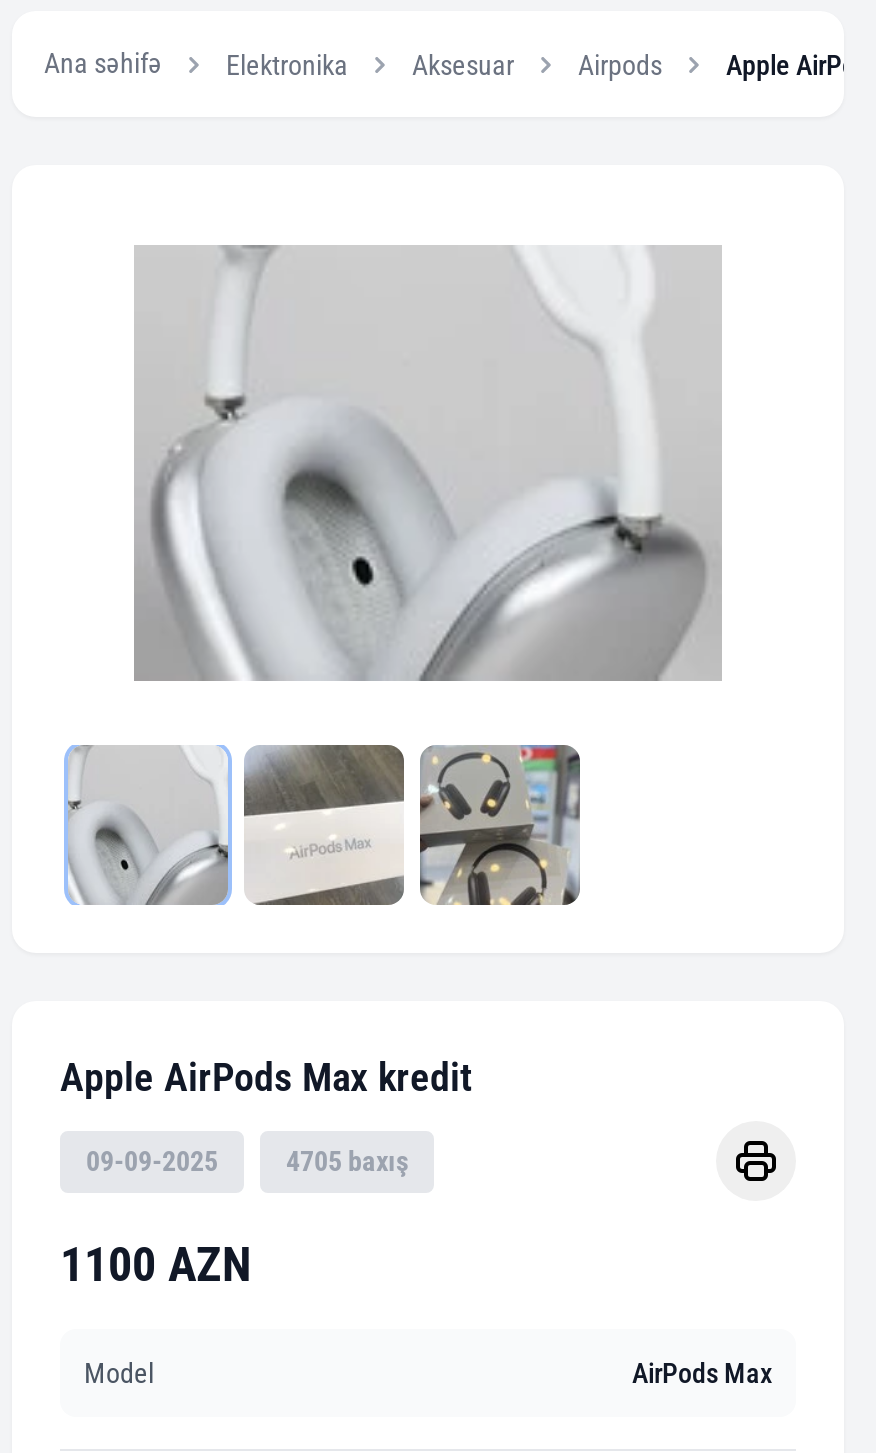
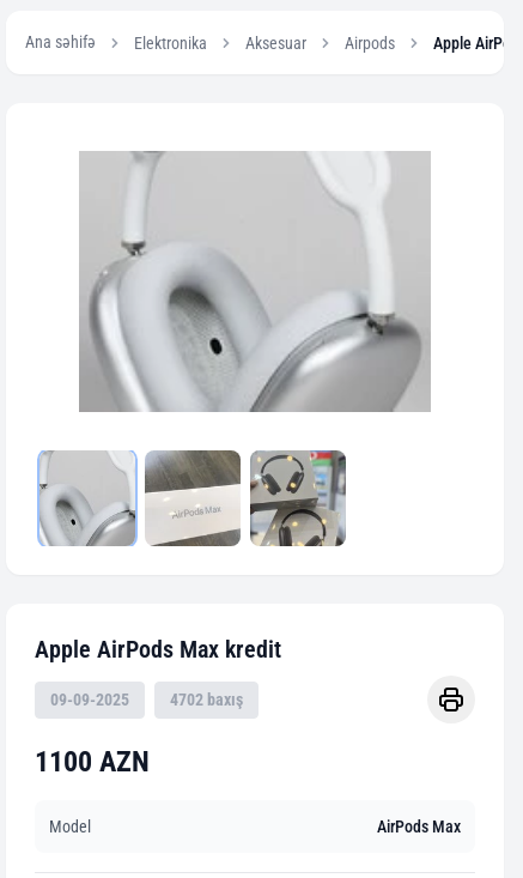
- 4705 baxış
+ 4702 baxış
